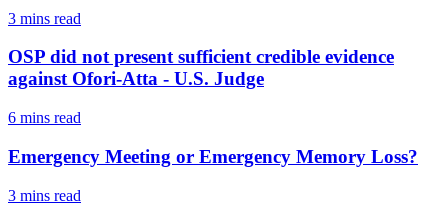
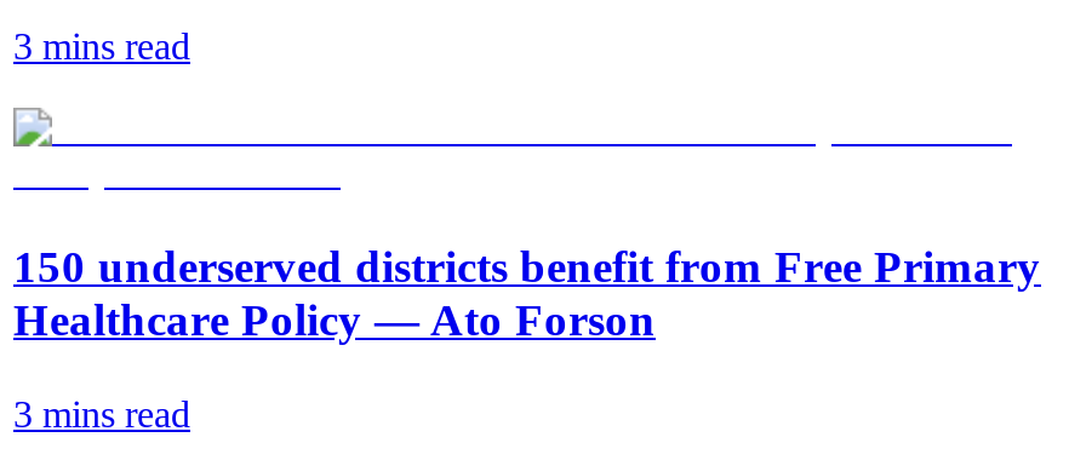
- OSP did not present sufficient credible evidence
- against Ofori-Atta - U.S. Judge
- 6 mins read
- Emergency Meeting or Emergency Memory Loss?
+ 150 underserved districts benefit from Free Primary
+ Healthcare Policy — Ato Forson
